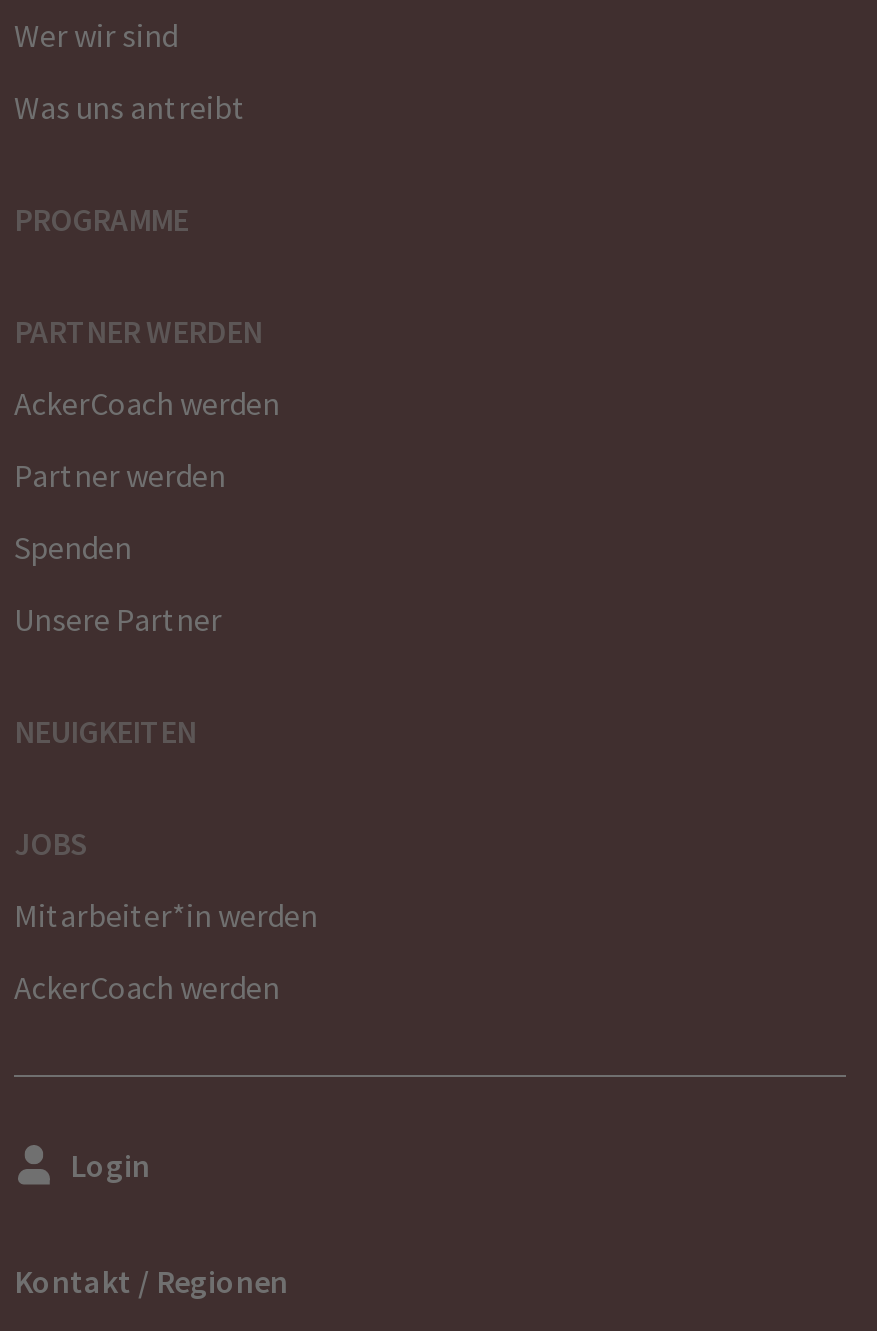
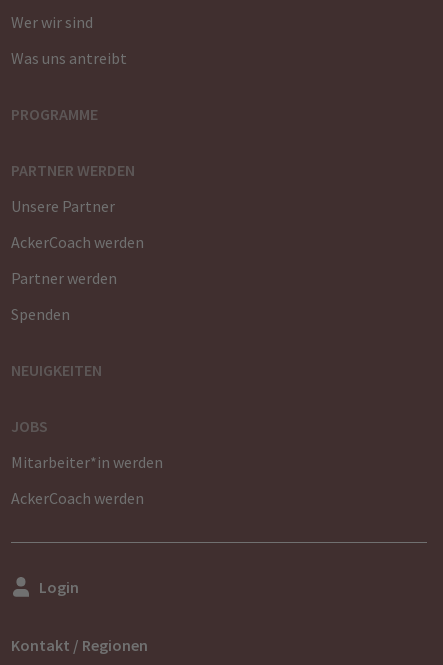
moved down: AckerCoach werden | Partner werden | Spenden

moved up: Unsere Partner
